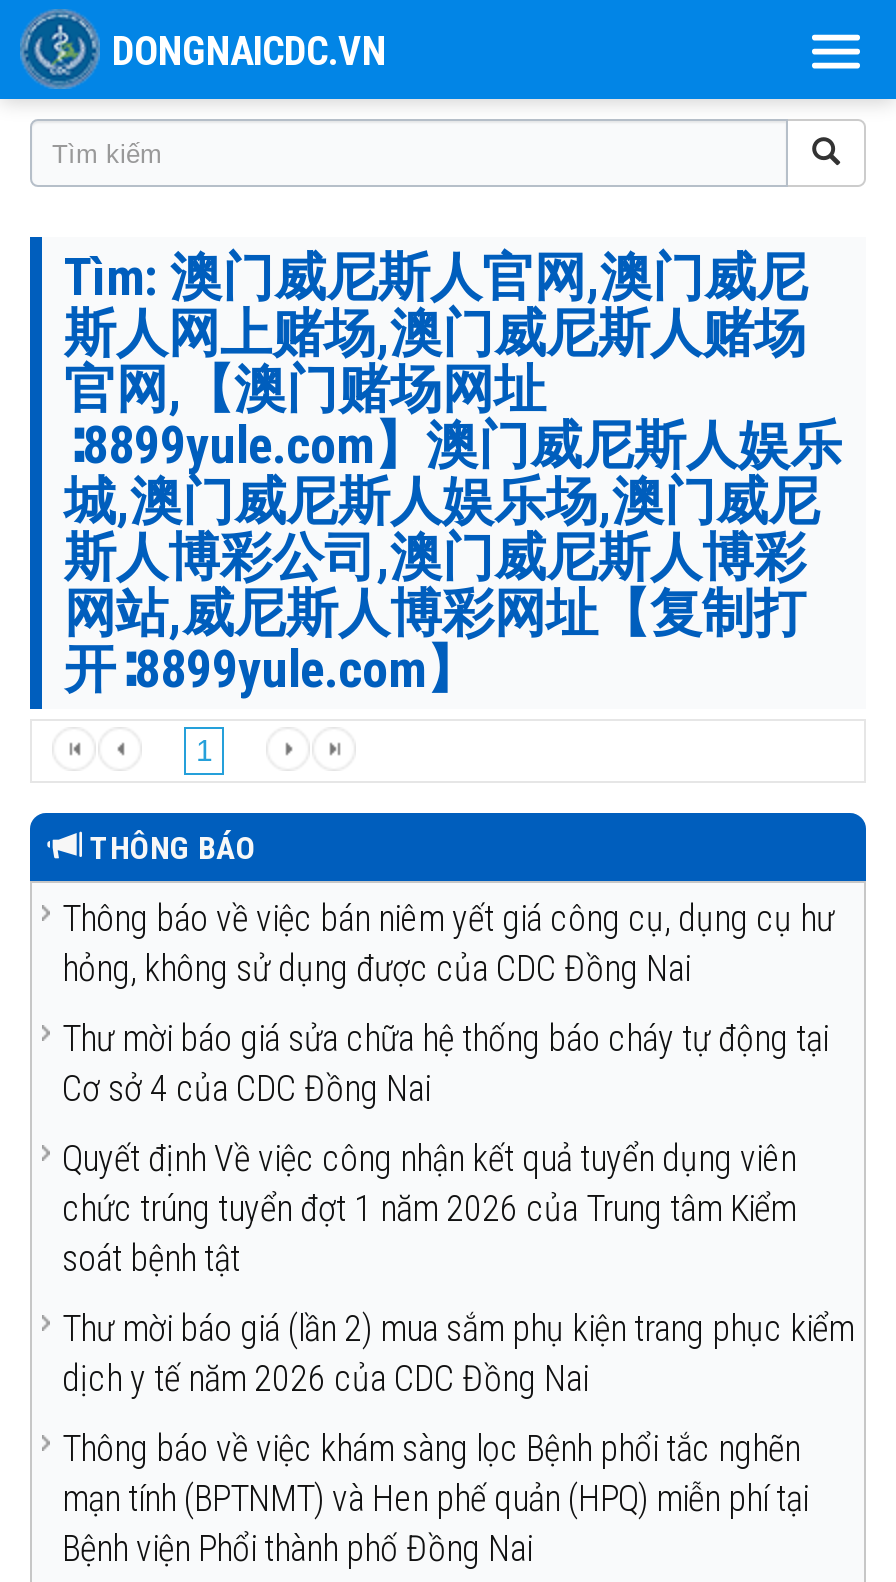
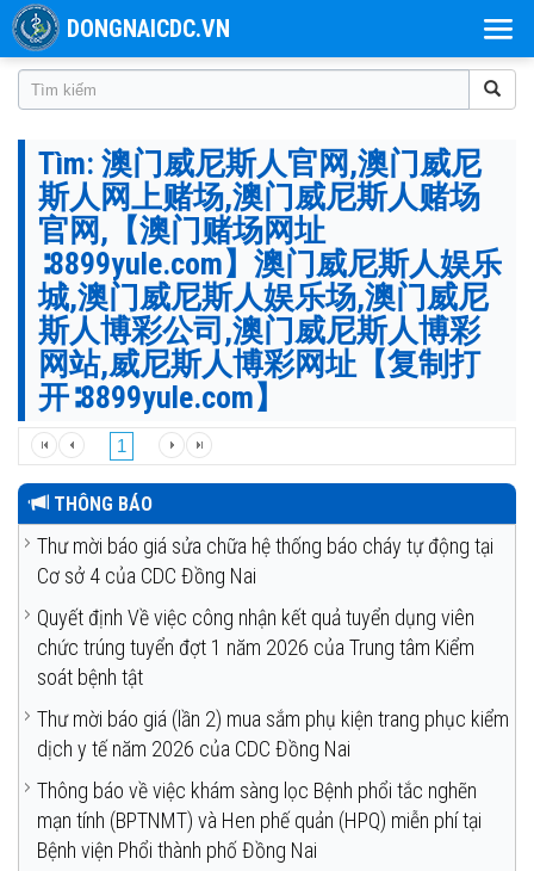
- Thông báo về việc bán niêm yết giá công cụ, dụng cụ hư
- hỏng, không sử dụng được của CDC Đồng Nai
